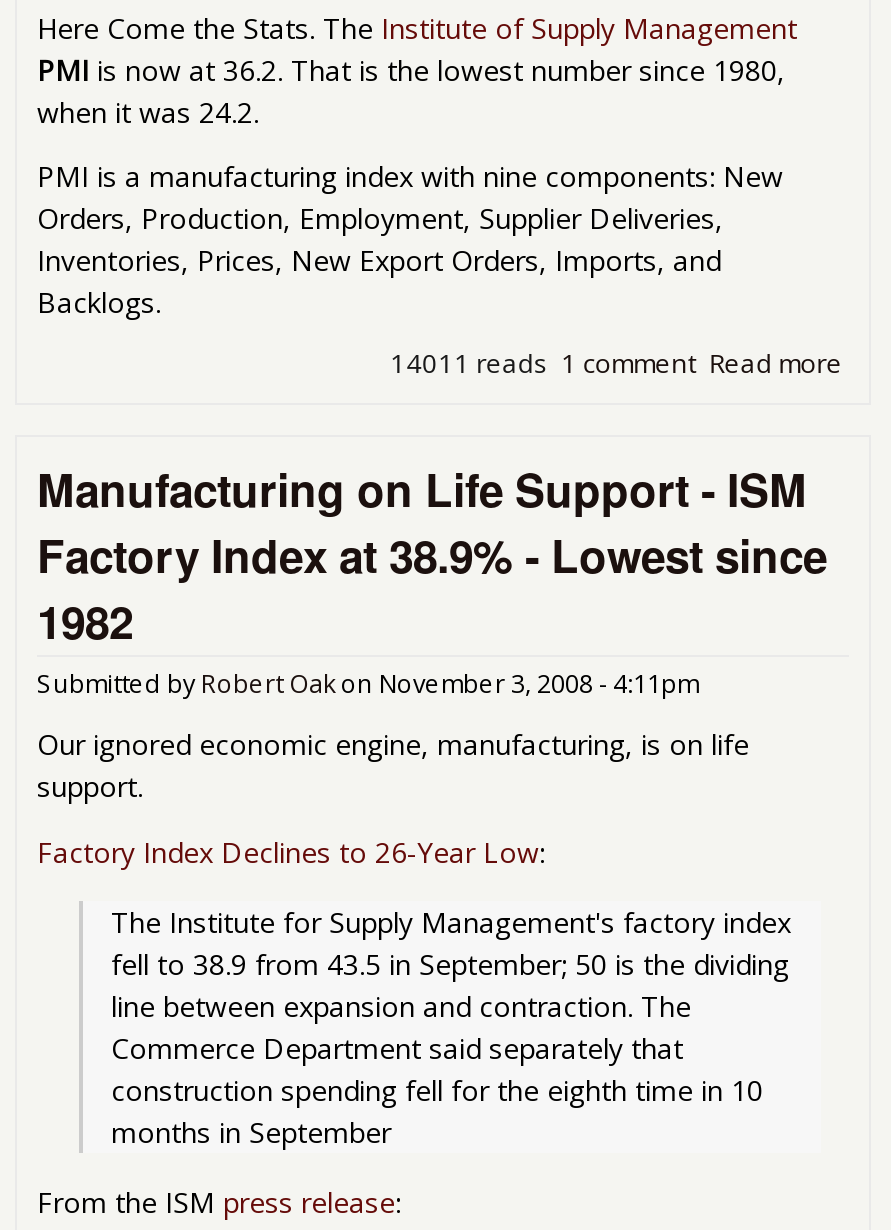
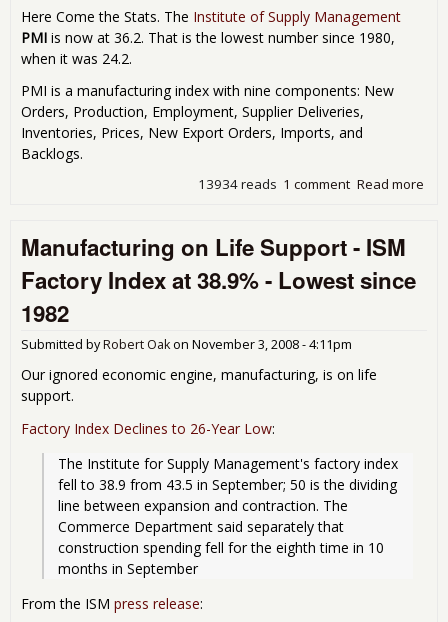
- 14011 reads
+ 13934 reads
